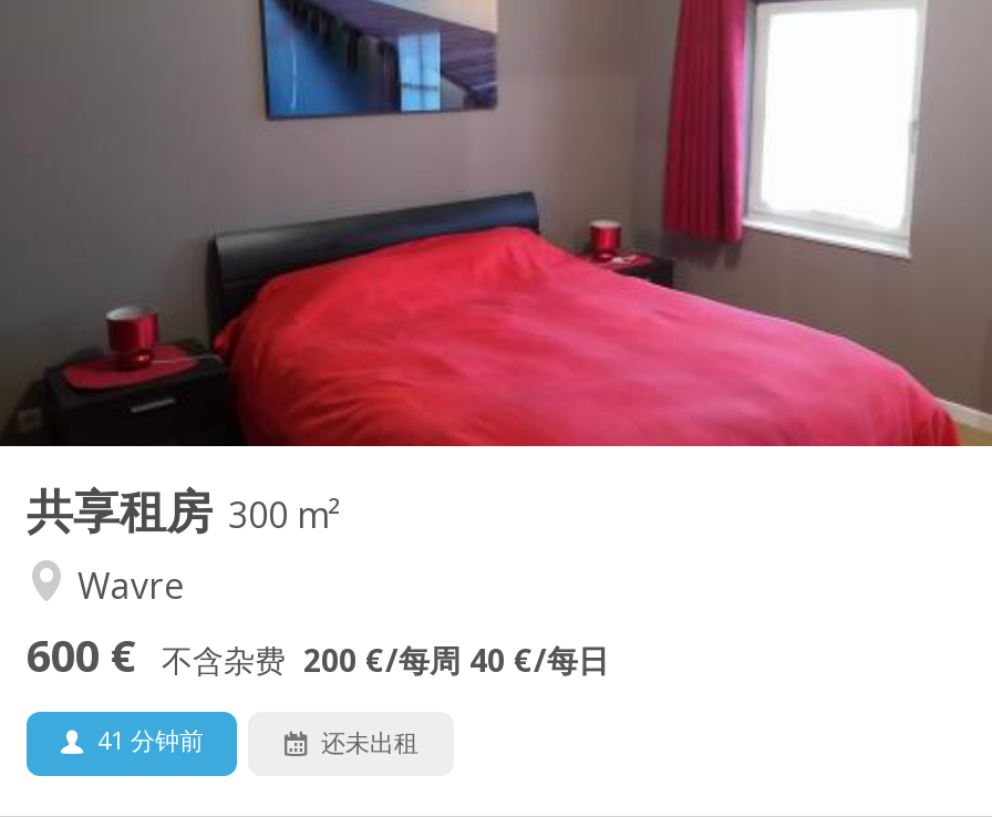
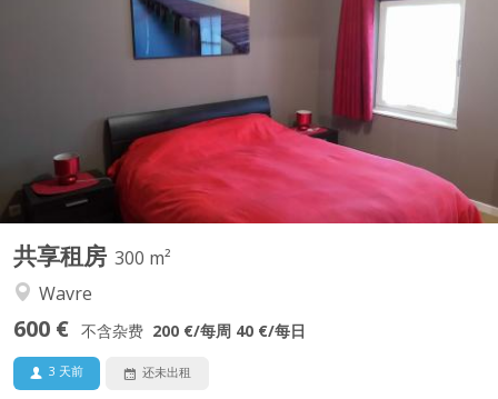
- 41 分钟前
+ 3 天前
